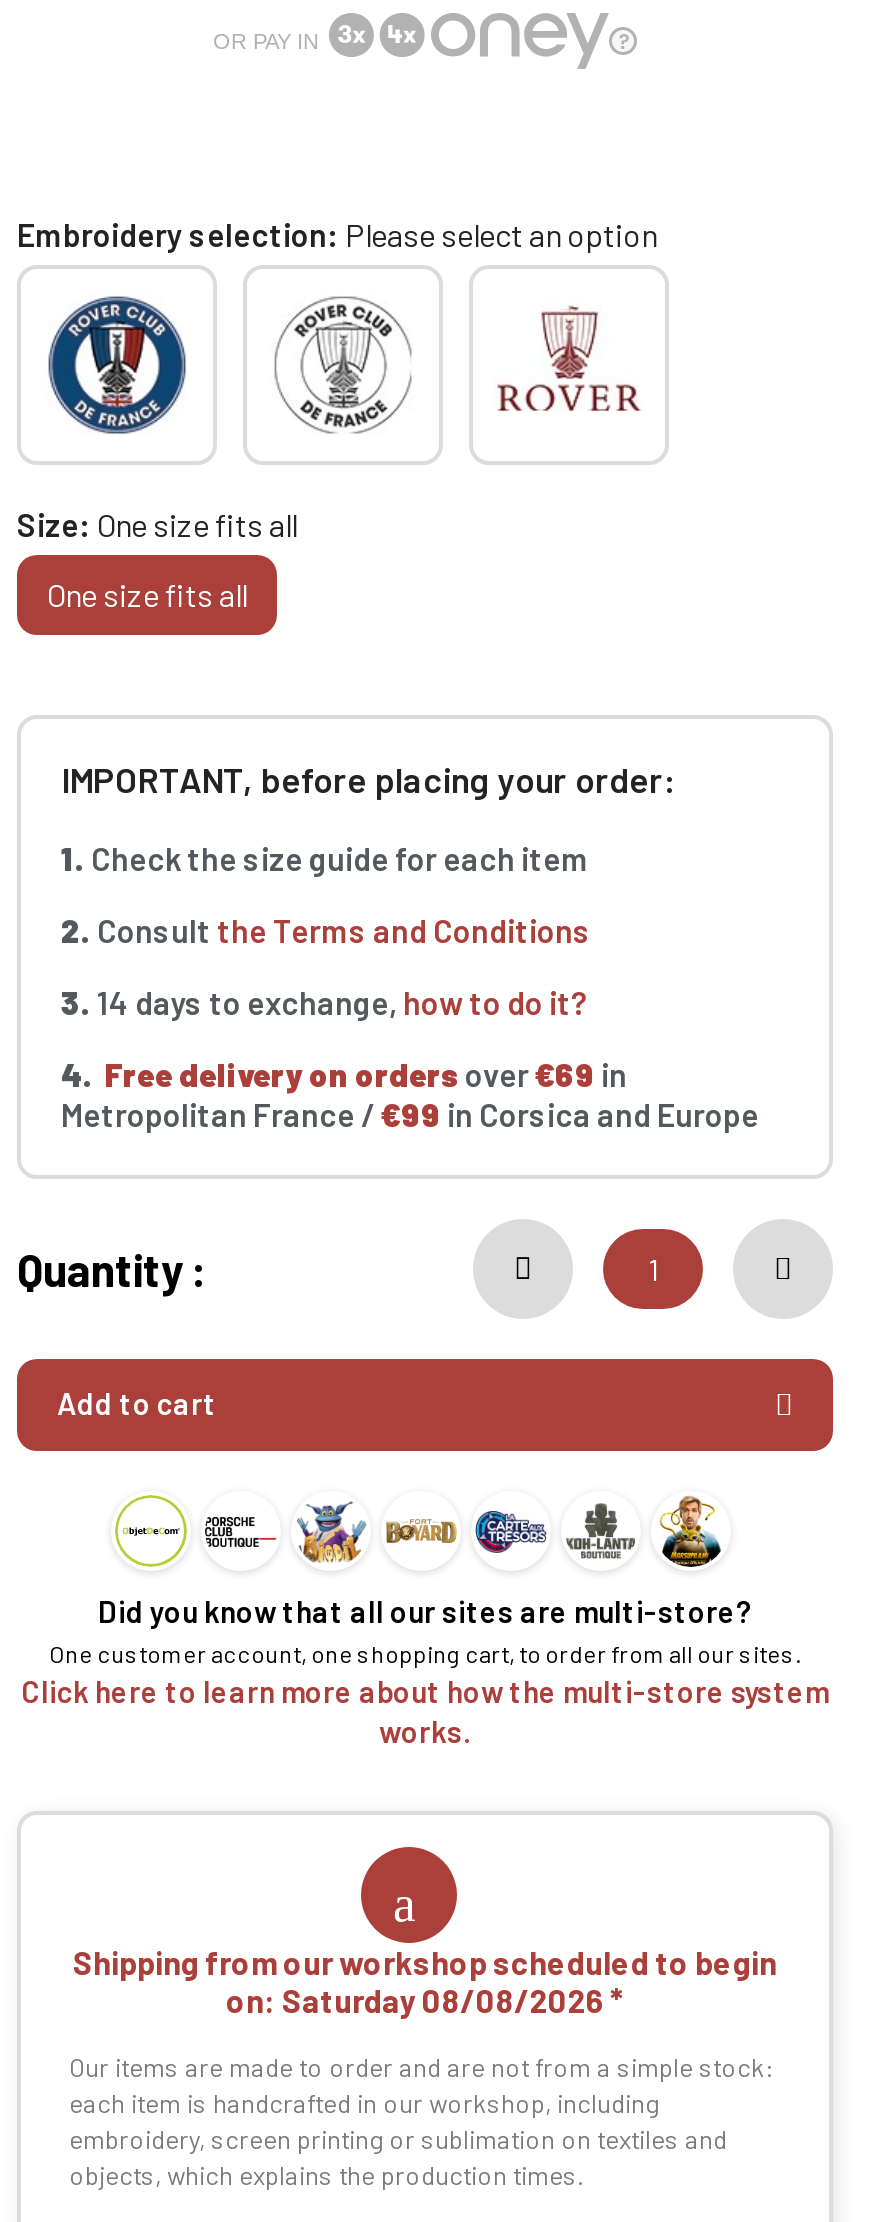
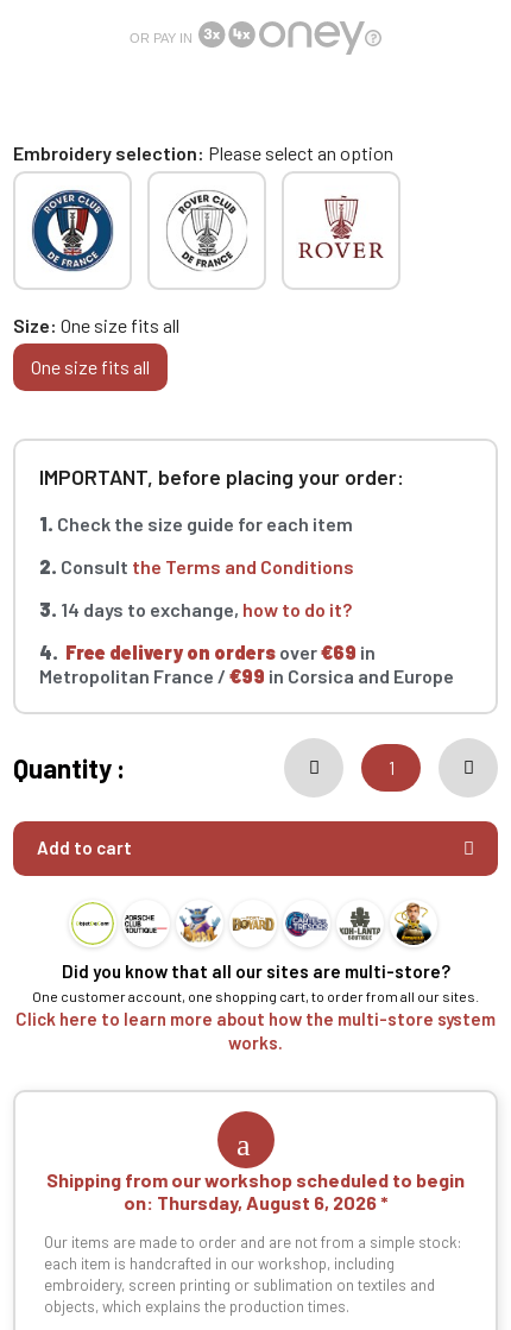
- on: Saturday 08/08/2026
+ on: Thursday, August 6, 2026
